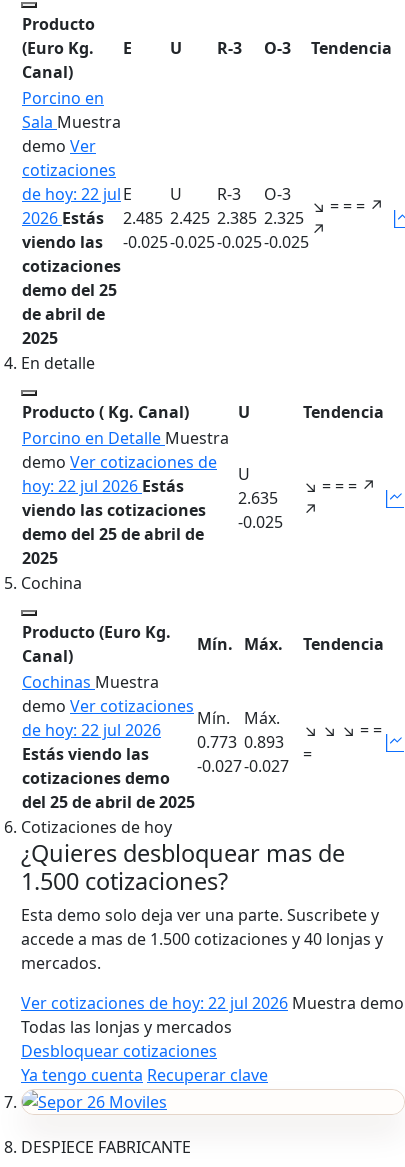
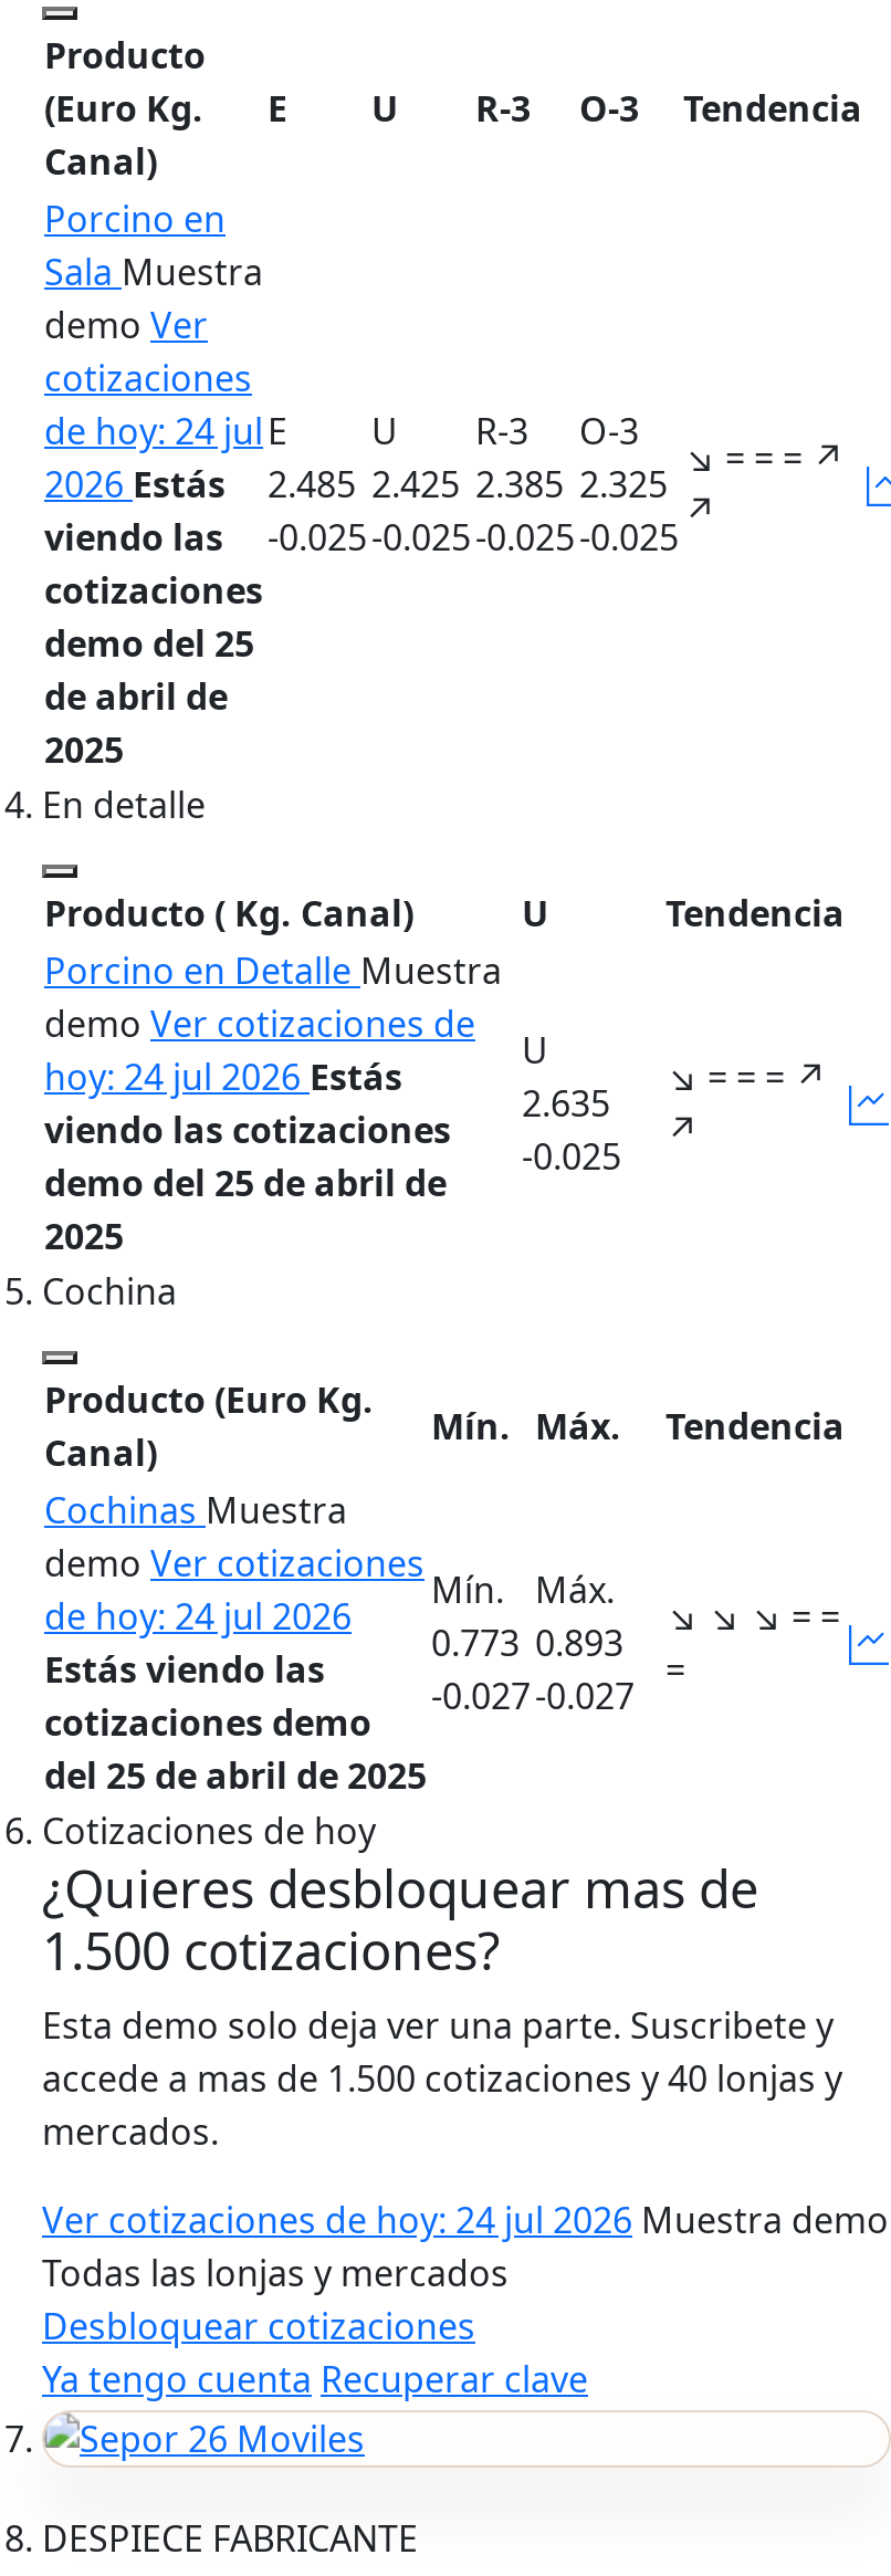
- de hoy: 22 jul E U R-3 O-3
+ de hoy: 24 jul E U R-3 O-3

- hoy: 22 jul 2026 Estás
+ hoy: 24 jul 2026 Estás

- de hoy: 22 jul 2026
+ de hoy: 24 jul 2026

- Ver cotizaciones de hoy: 22 jul 2026 Muestra demo
+ Ver cotizaciones de hoy: 24 jul 2026 Muestra demo
